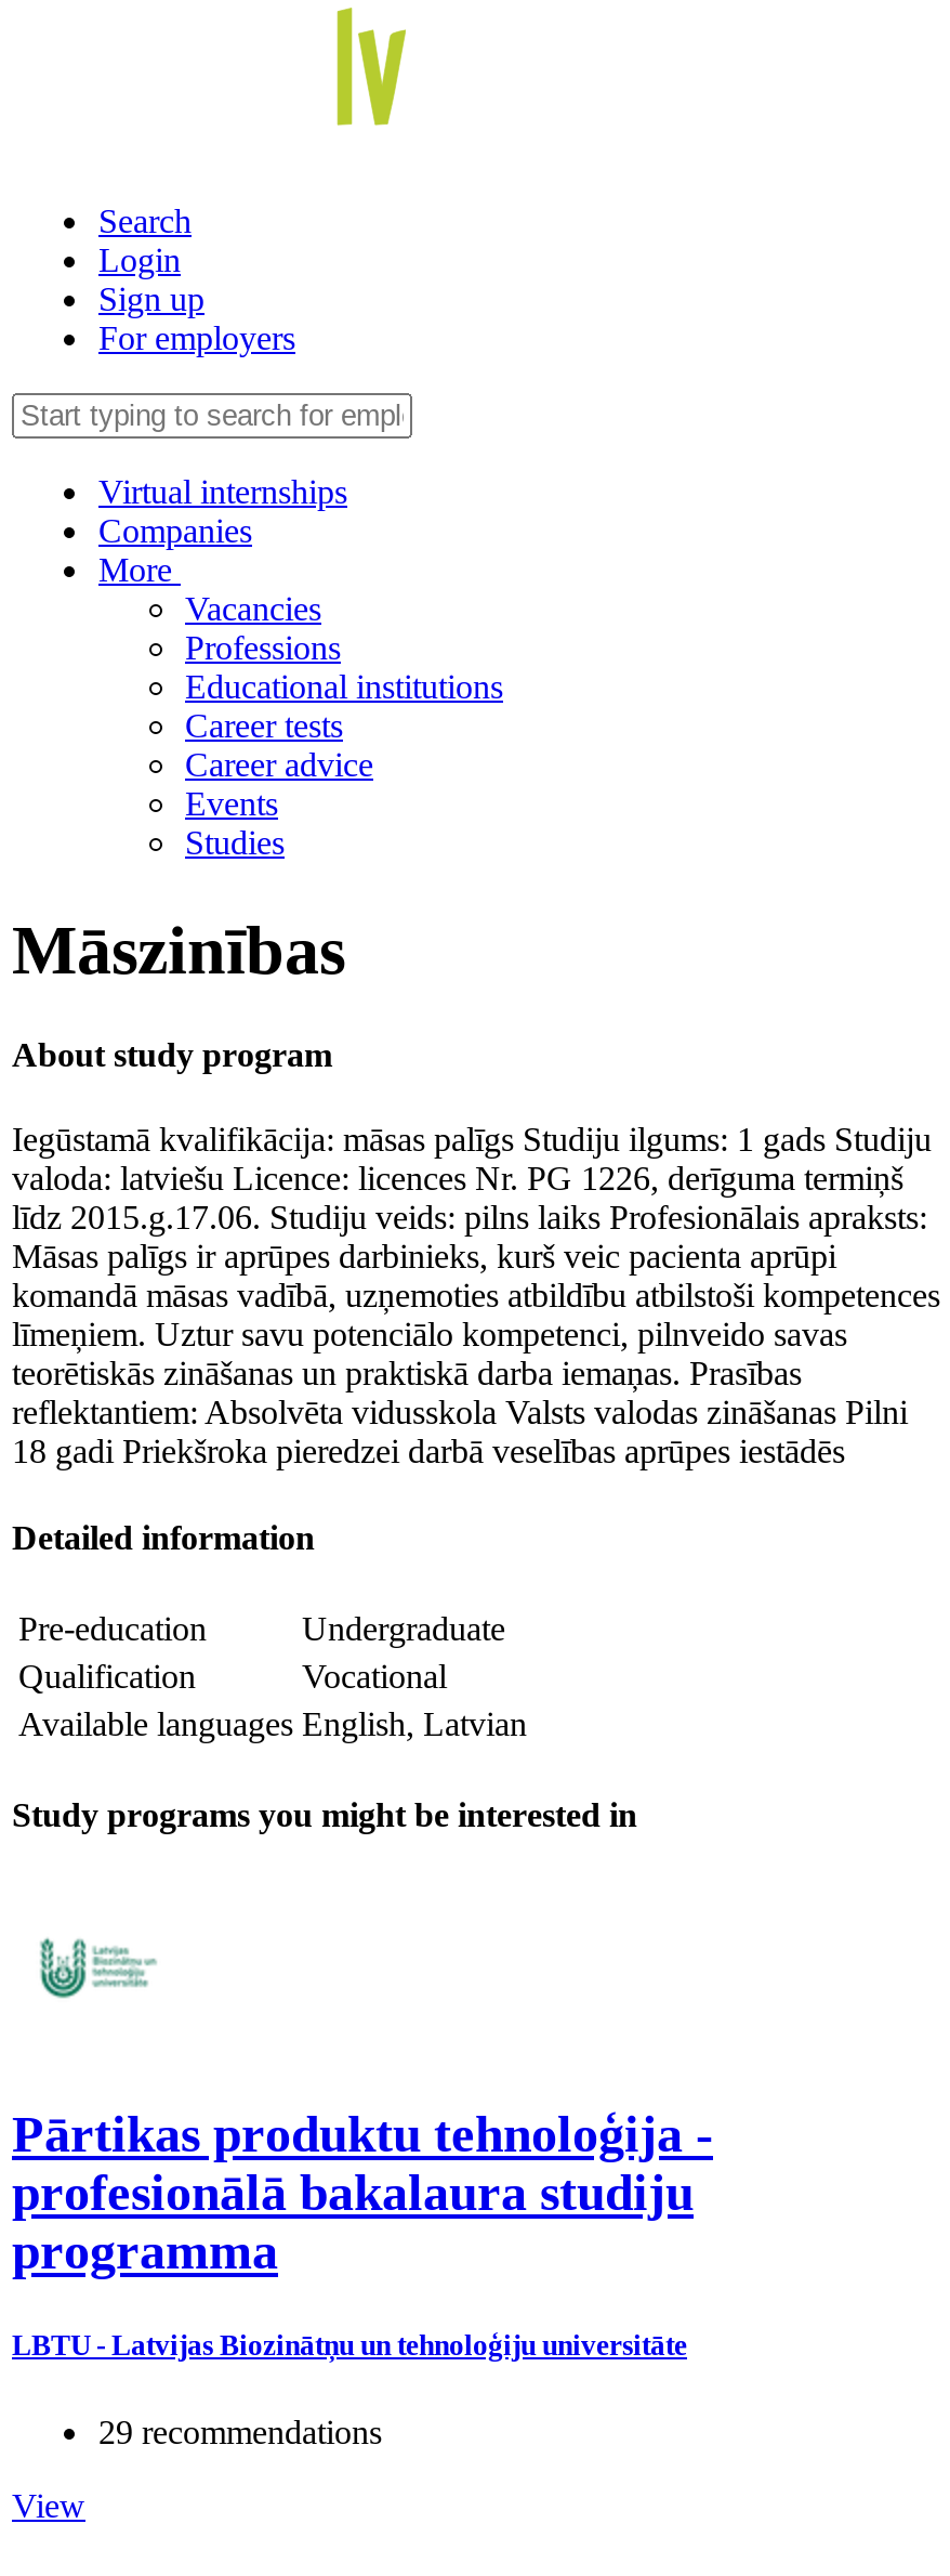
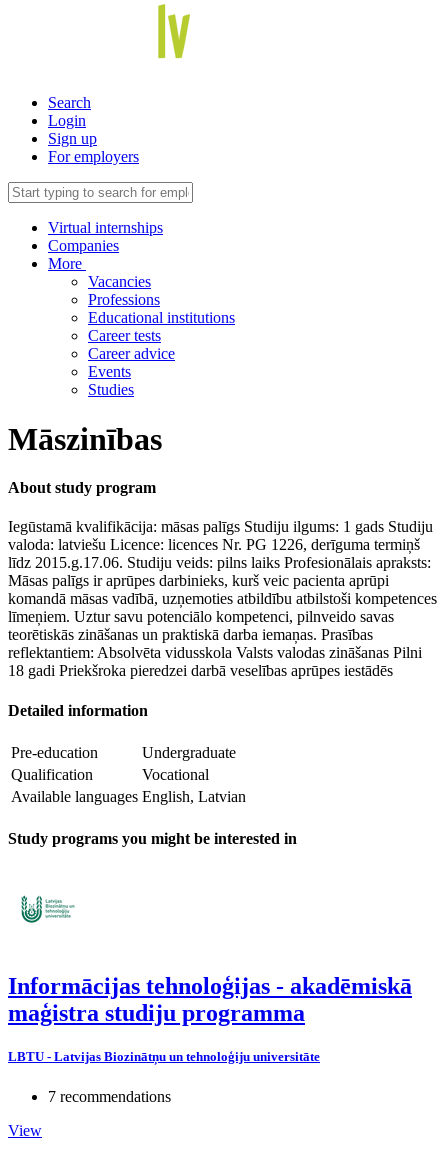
- Pārtikas produktu tehnoloģija -
- profesionālā bakalaura studiju
- programma
+ Informācijas tehnoloģijas - akadēmiskā
+ maģistra studiju programma

- 29 recommendations
+ 7 recommendations
